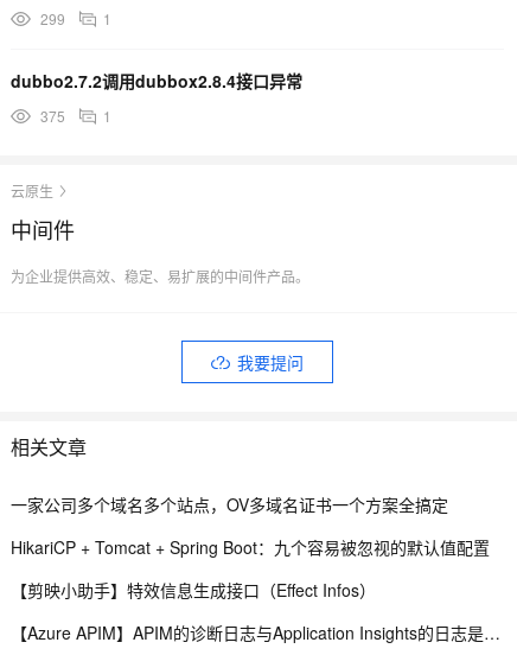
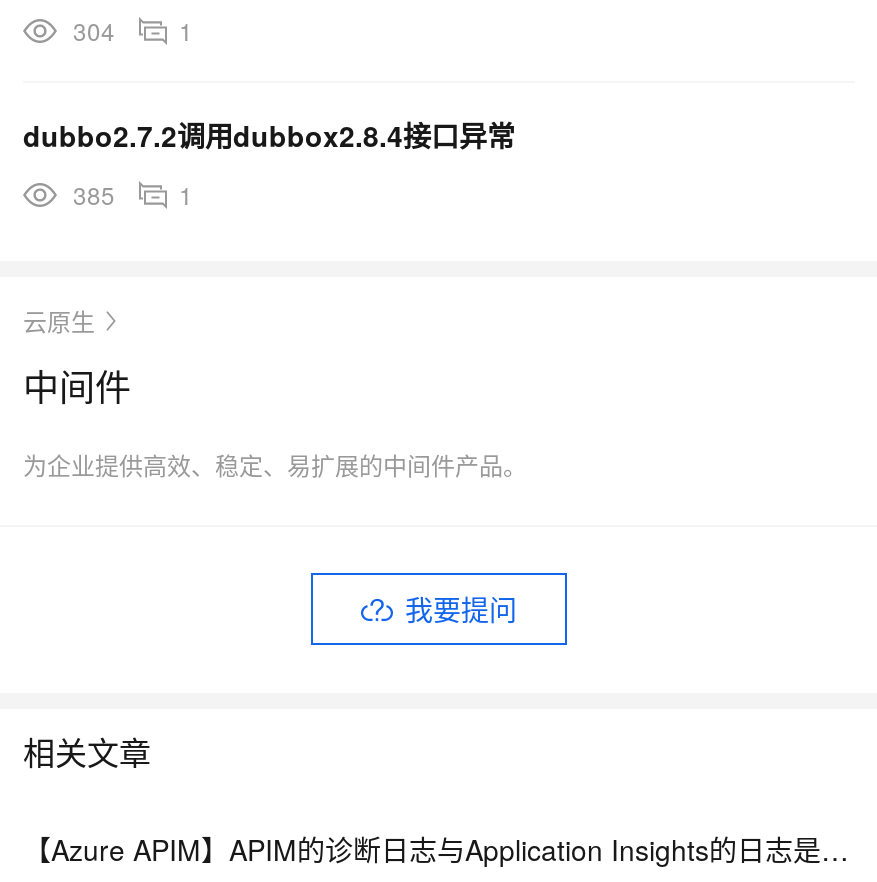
- 299 1
+ 304 1

- 375 1
+ 385 1

- 一家公司多个域名多个站点，OV多域名证书一个方案全搞定
- HikariCP + Tomcat + Spring Boot：九个容易被忽视的默认值配置
- 【剪映小助手】特效信息生成接口（Effect Infos）
